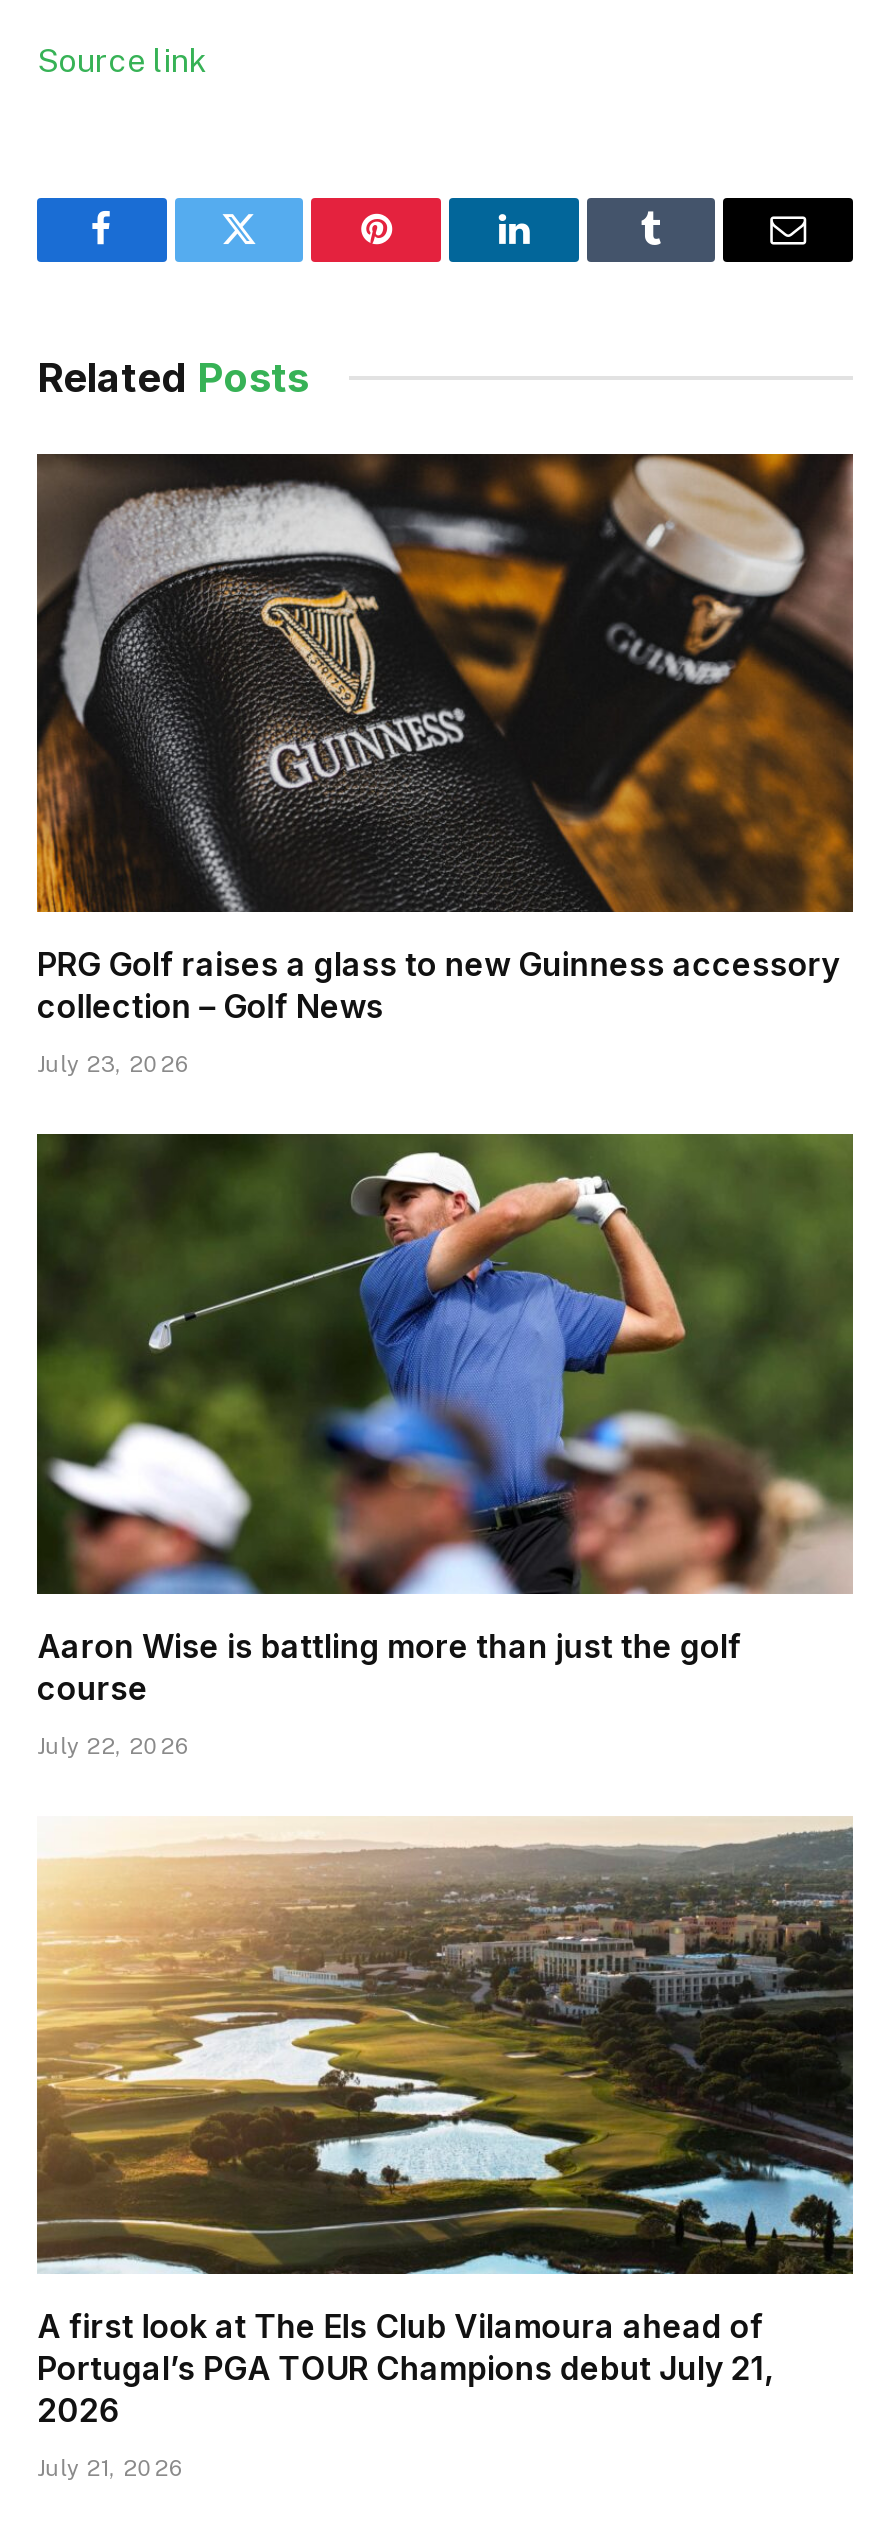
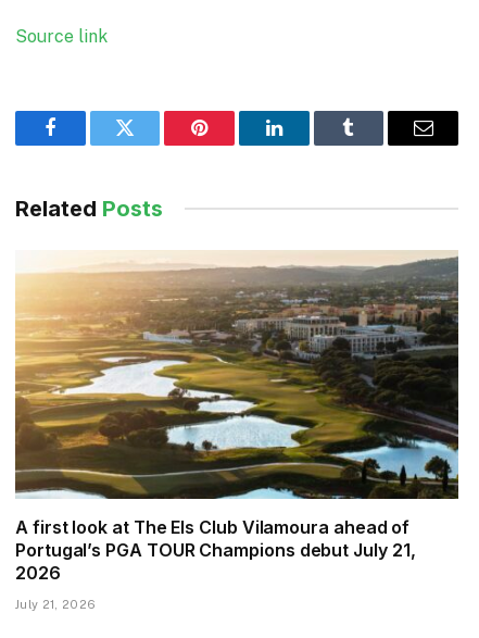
- [image]
- PRG Golf raises a glass to new Guinness accessory
- collection – Golf News
- July 23, 2026

- [image]
- Aaron Wise is battling more than just the golf
- course
- July 22, 2026
